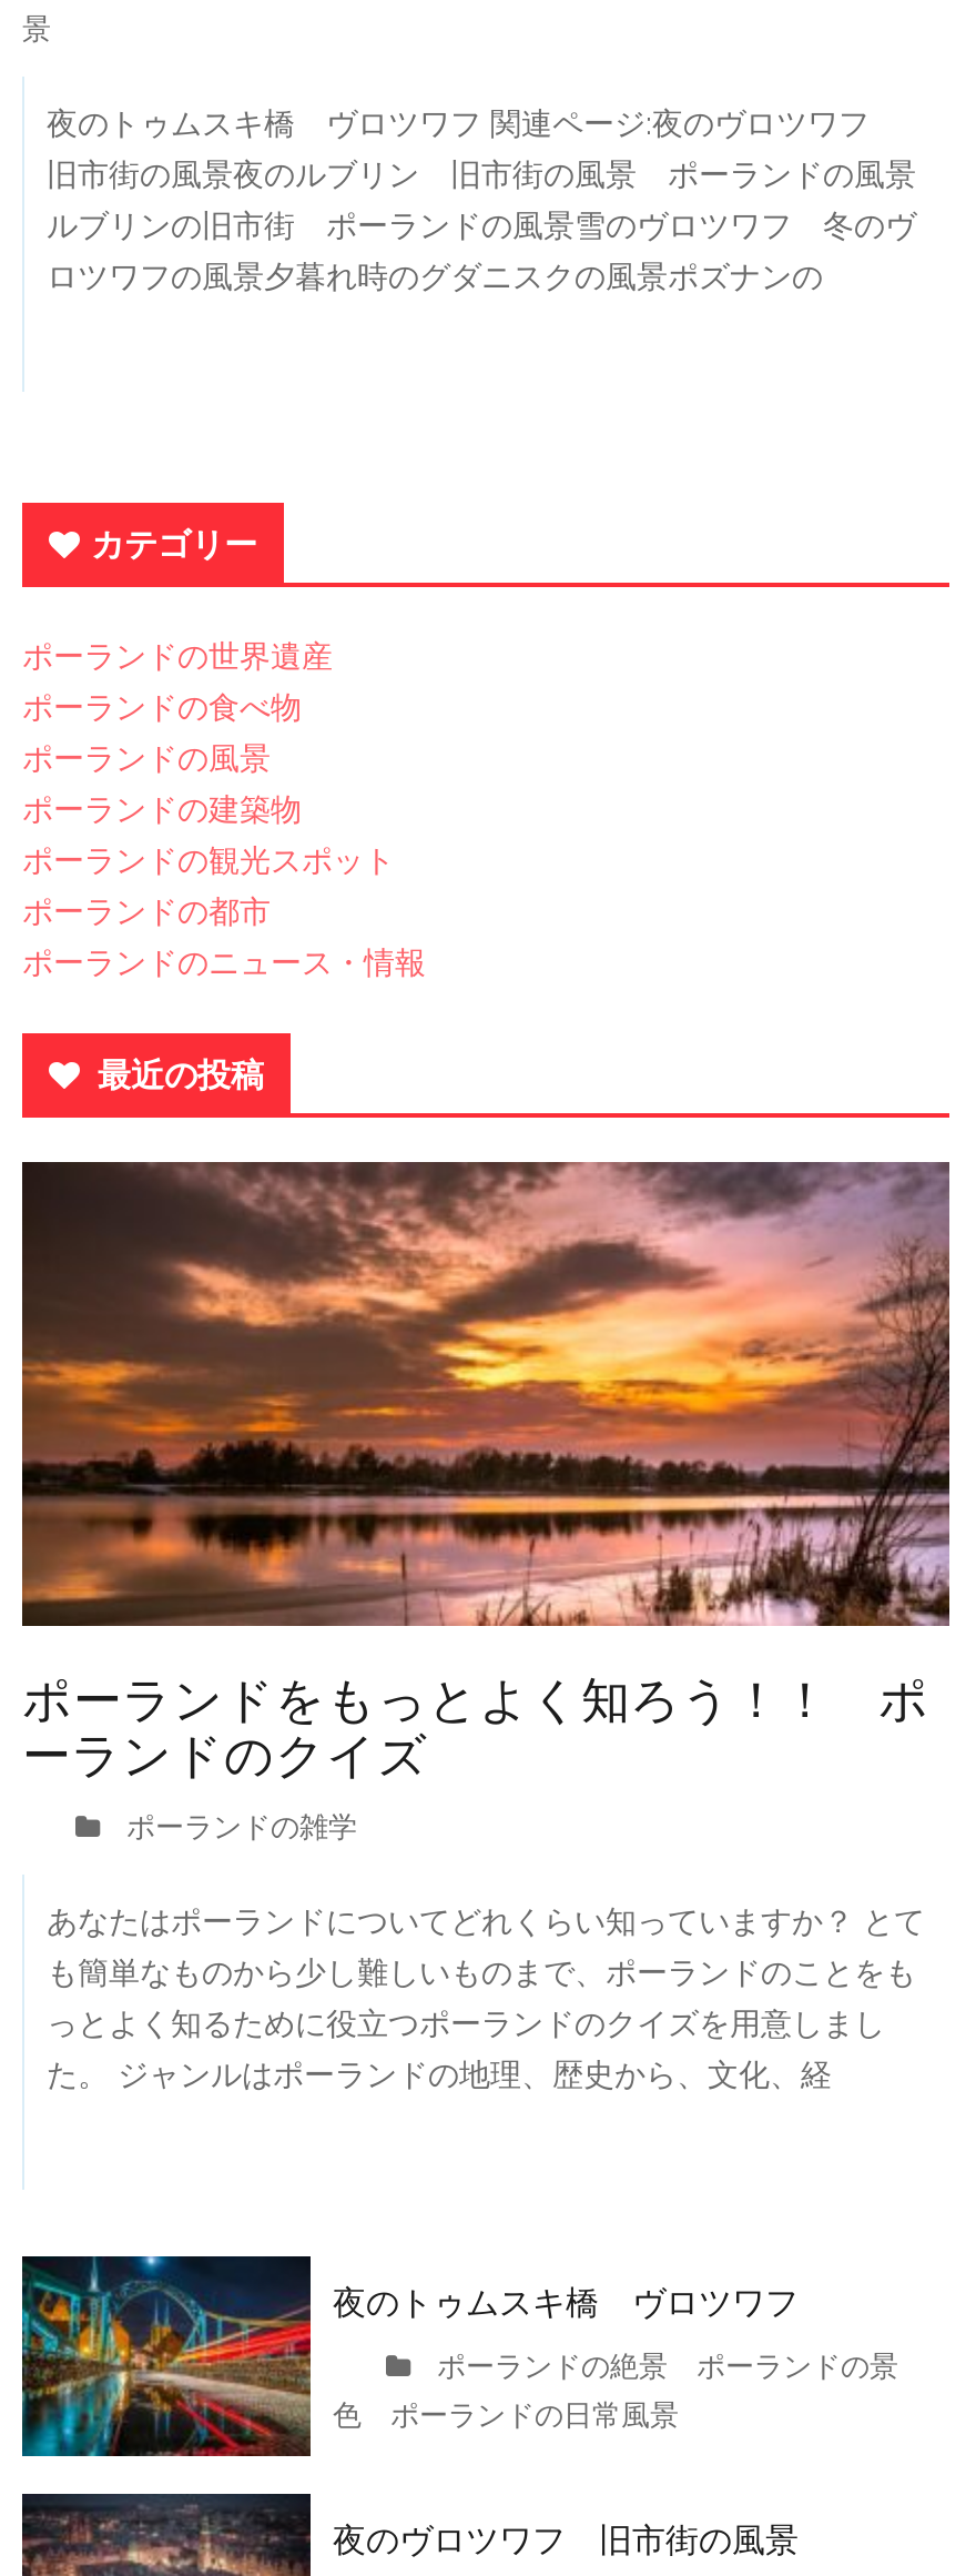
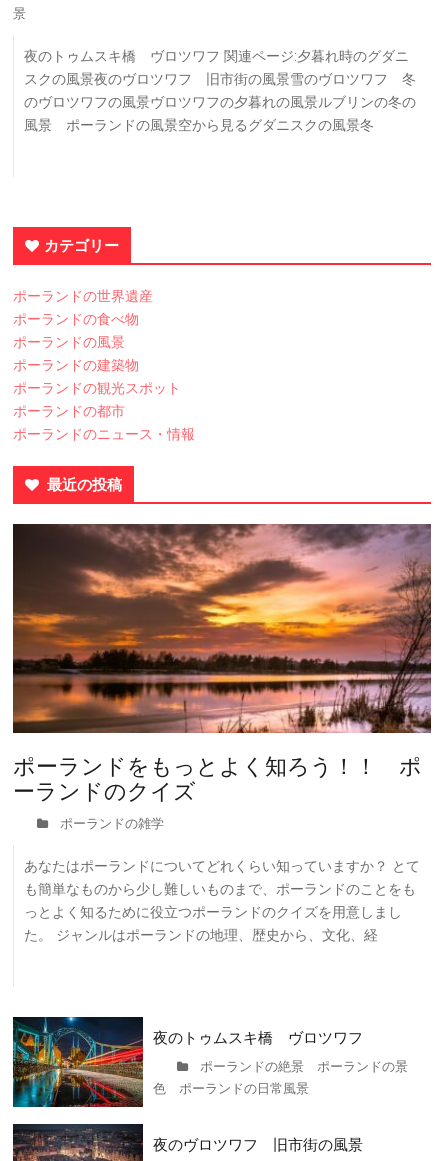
- 夜のトゥムスキ橋 ヴロツワフ 関連ページ:夜のヴロツワフ
- 旧市街の風景夜のルブリン 旧市街の風景 ポーランドの風景
- ルブリンの旧市街 ポーランドの風景雪のヴロツワフ 冬のヴ
- ロツワフの風景夕暮れ時のグダニスクの風景ポズナンの
+ 夜のトゥムスキ橋 ヴロツワフ 関連ページ:夕暮れ時のグダニ
+ スクの風景夜のヴロツワフ 旧市街の風景雪のヴロツワフ 冬
+ のヴロツワフの風景ヴロツワフの夕暮れの風景ルブリンの冬の
+ 風景 ポーランドの風景空から見るグダニスクの風景冬
